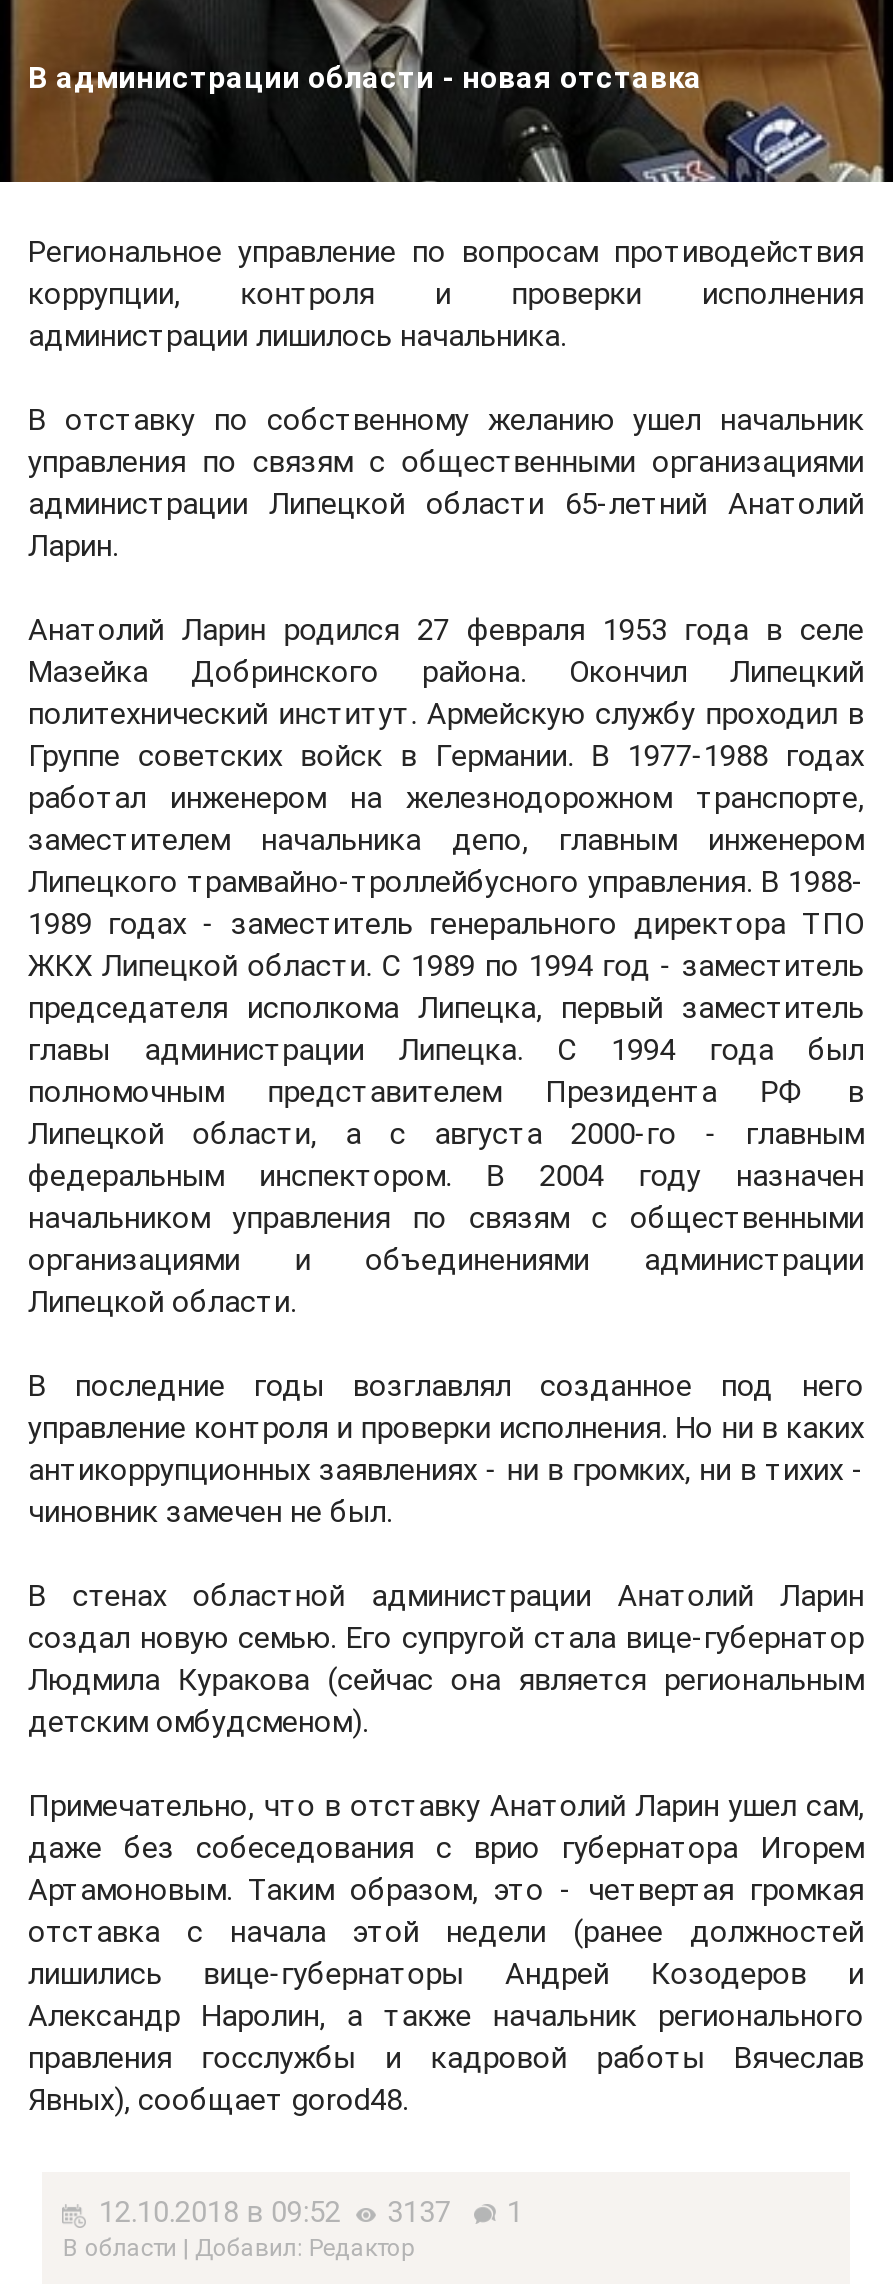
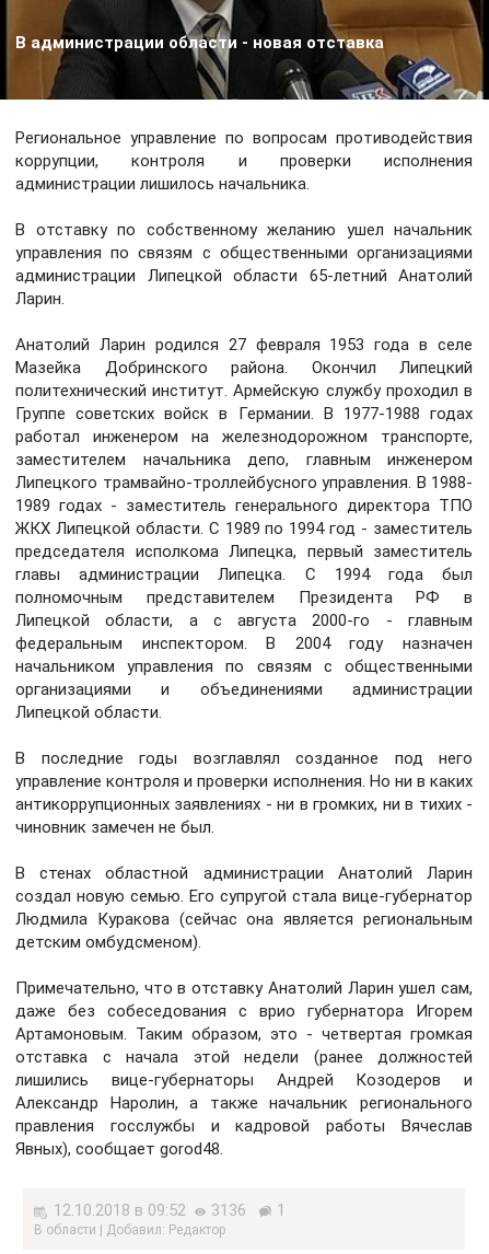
- 12.10.2018 в 09:52 3137 1
+ 12.10.2018 в 09:52 3136 1
